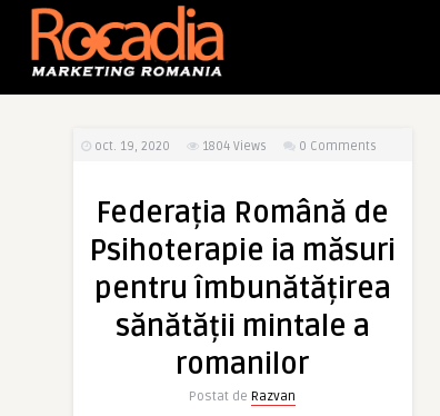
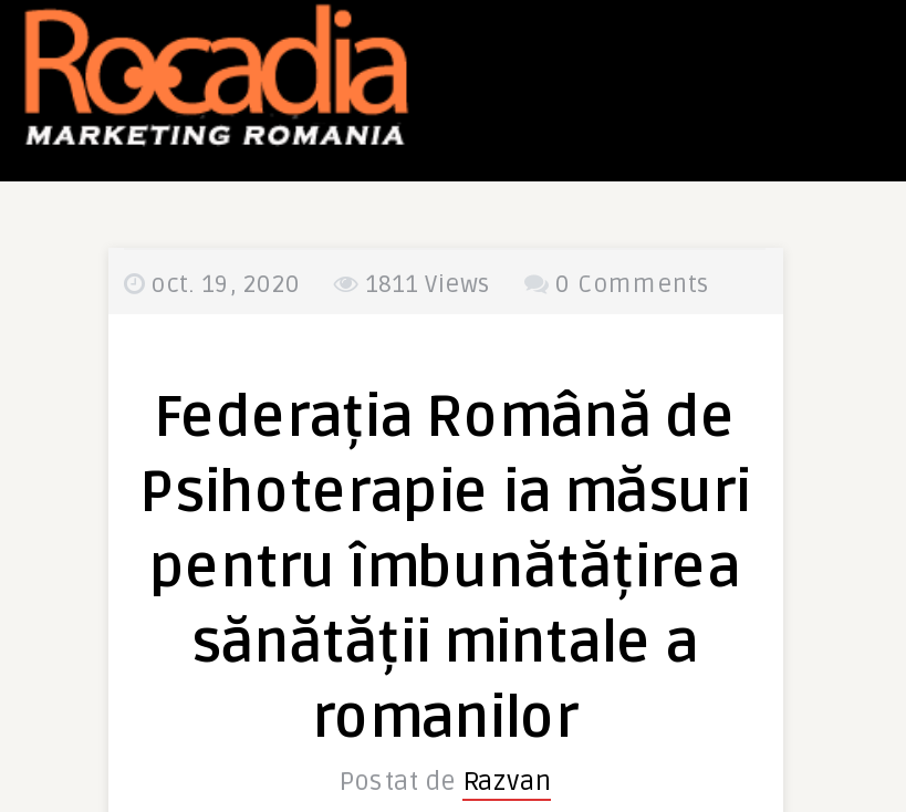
- oct. 19, 2020 1804 Views
+ oct. 19, 2020 1811 Views
